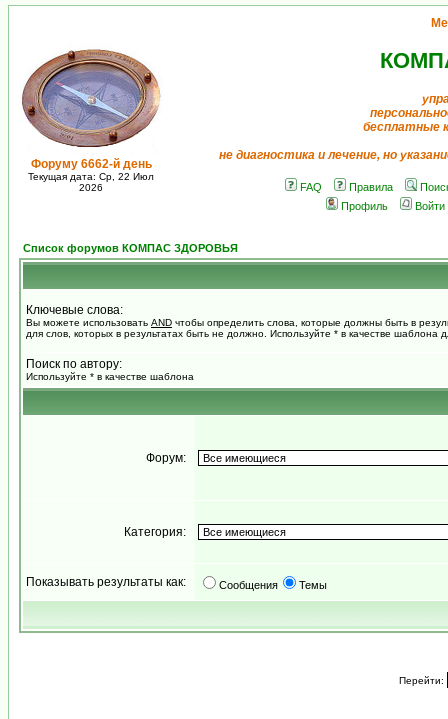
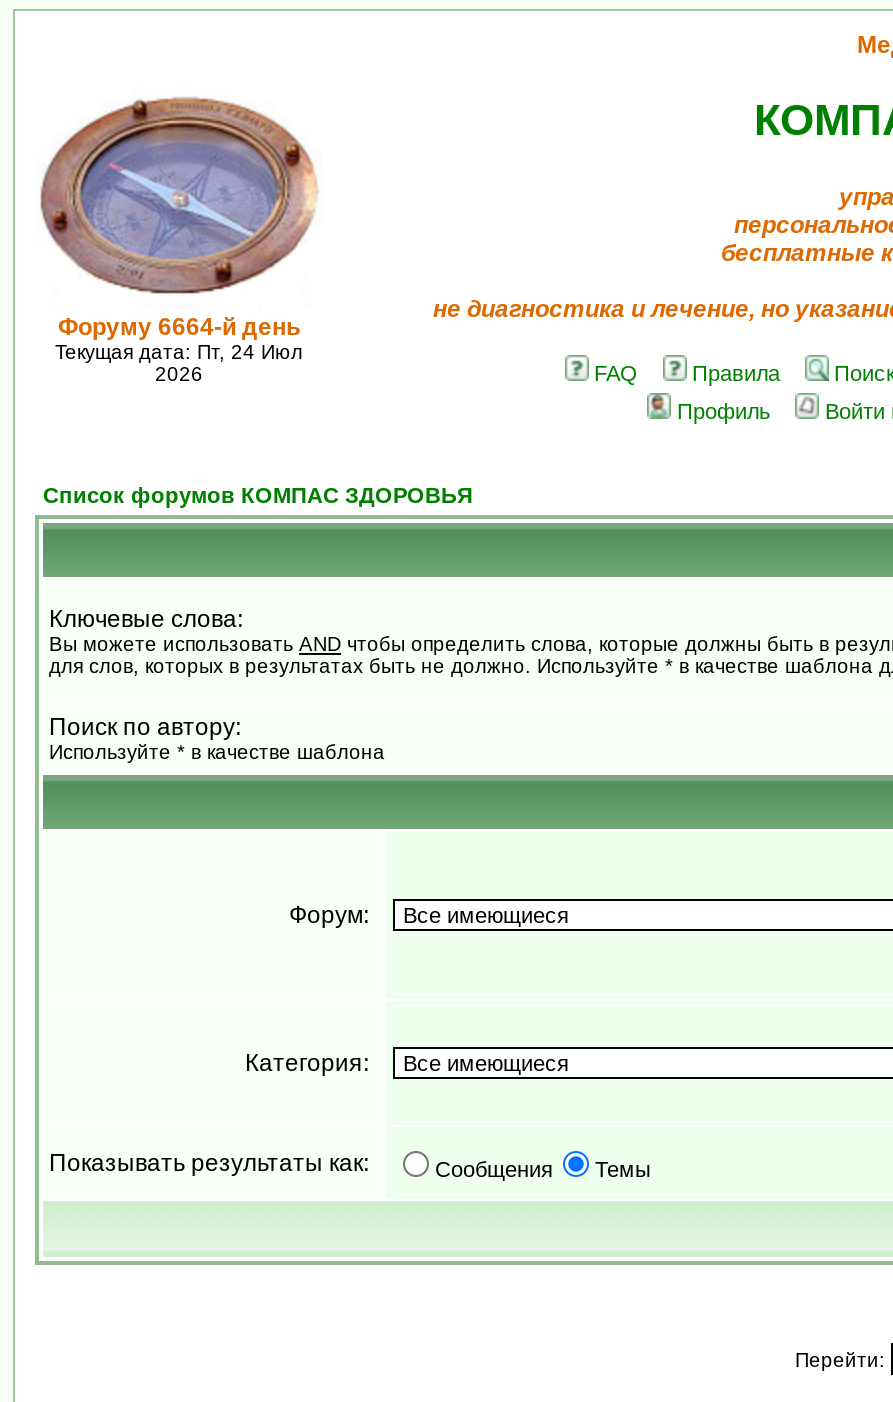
- Форуму 6662-й день
+ Форуму 6664-й день

- Текущая дата: Ср, 22 Июл
+ Текущая дата: Пт, 24 Июл
